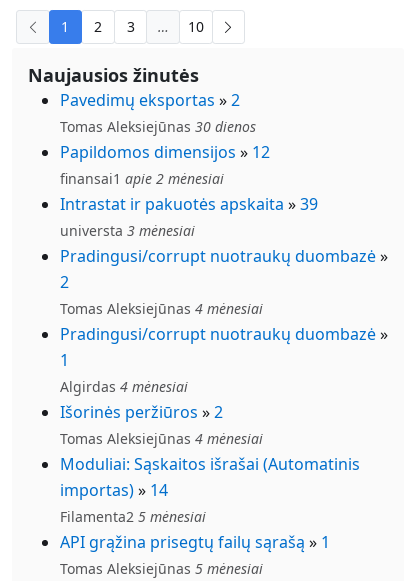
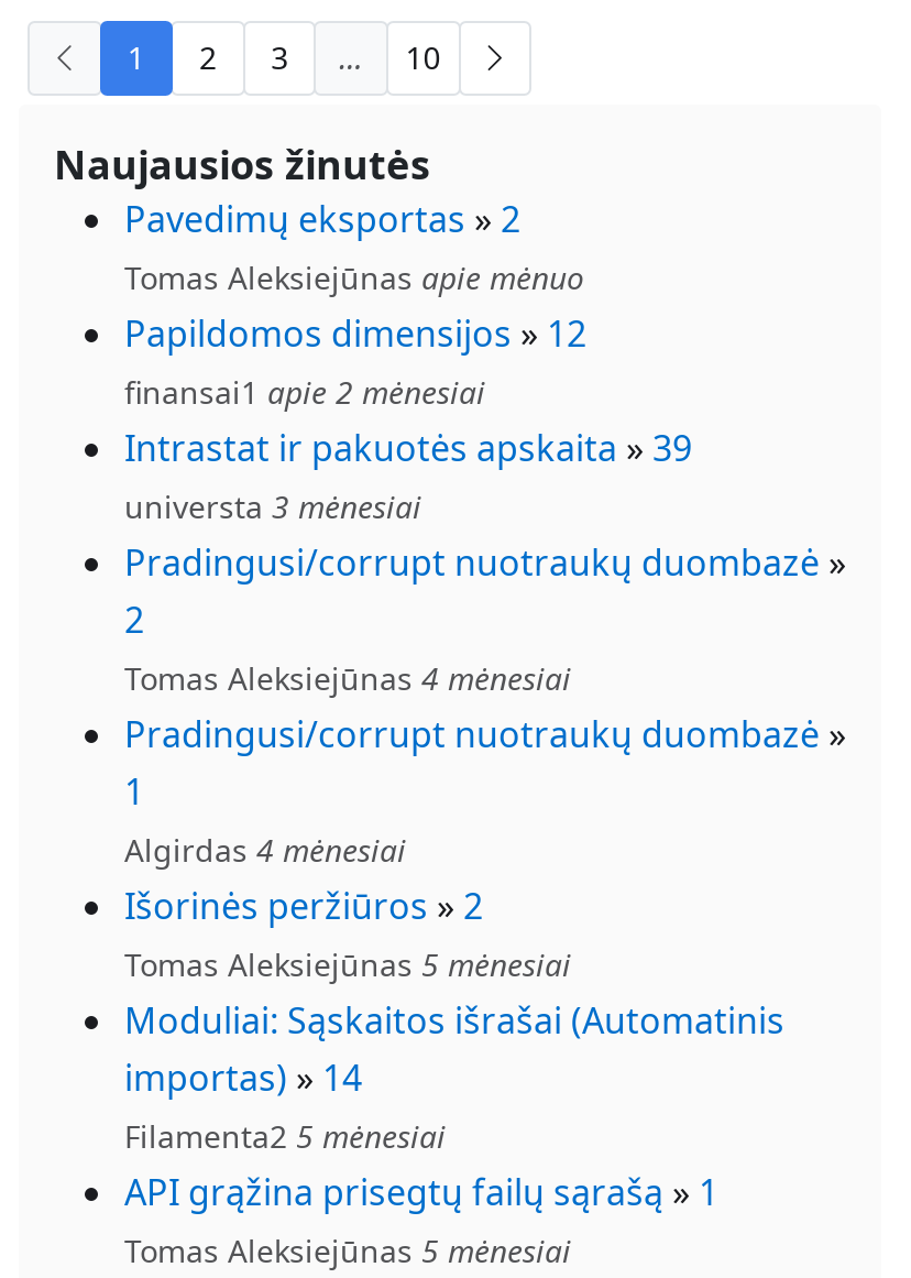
- Tomas Aleksiejūnas 30 dienos
+ Tomas Aleksiejūnas apie mėnuo

- Tomas Aleksiejūnas 4 mėnesiai
+ Tomas Aleksiejūnas 5 mėnesiai
